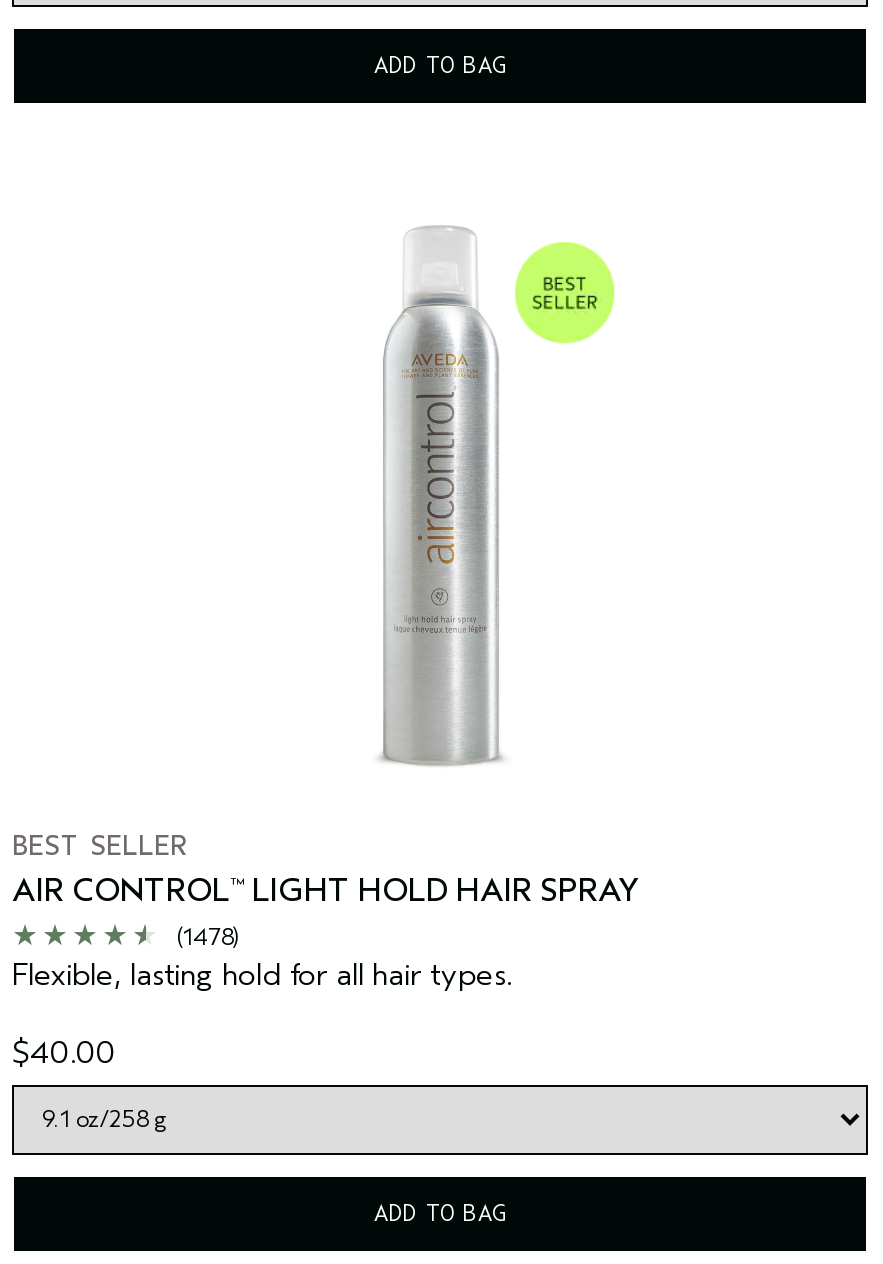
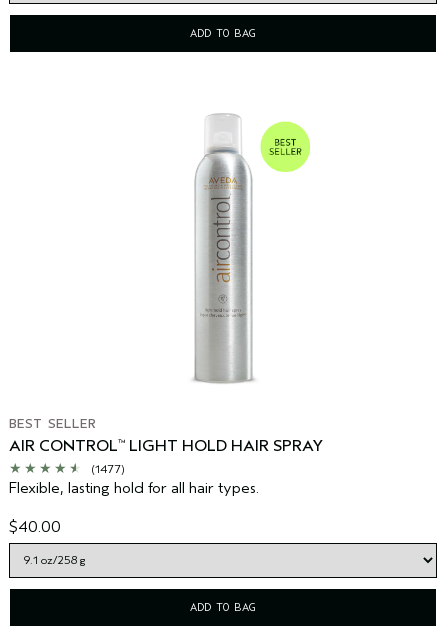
- (1478)
+ (1477)
